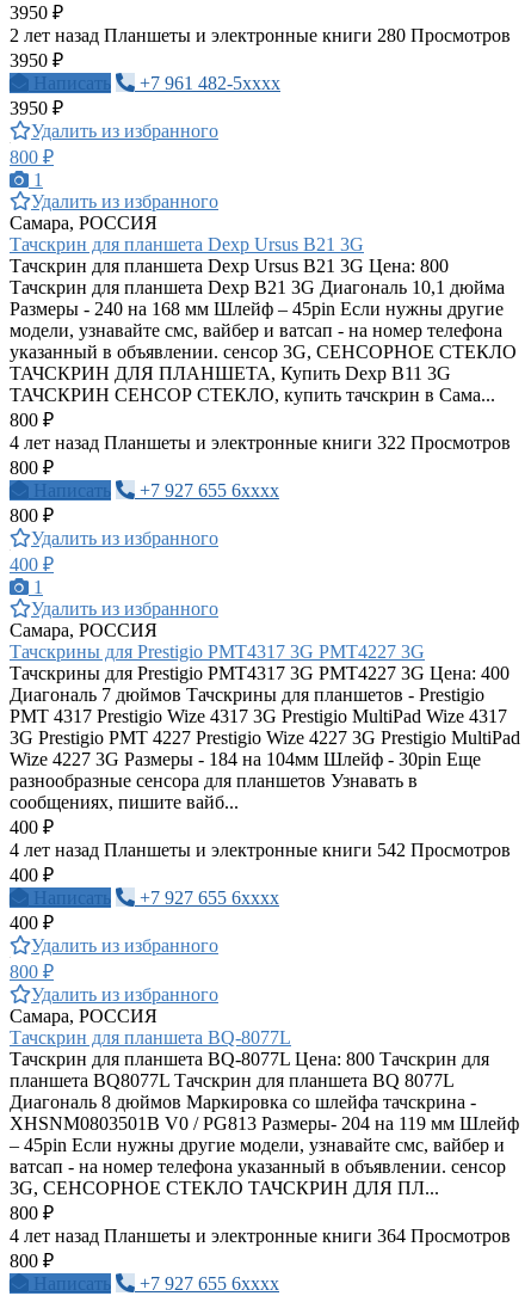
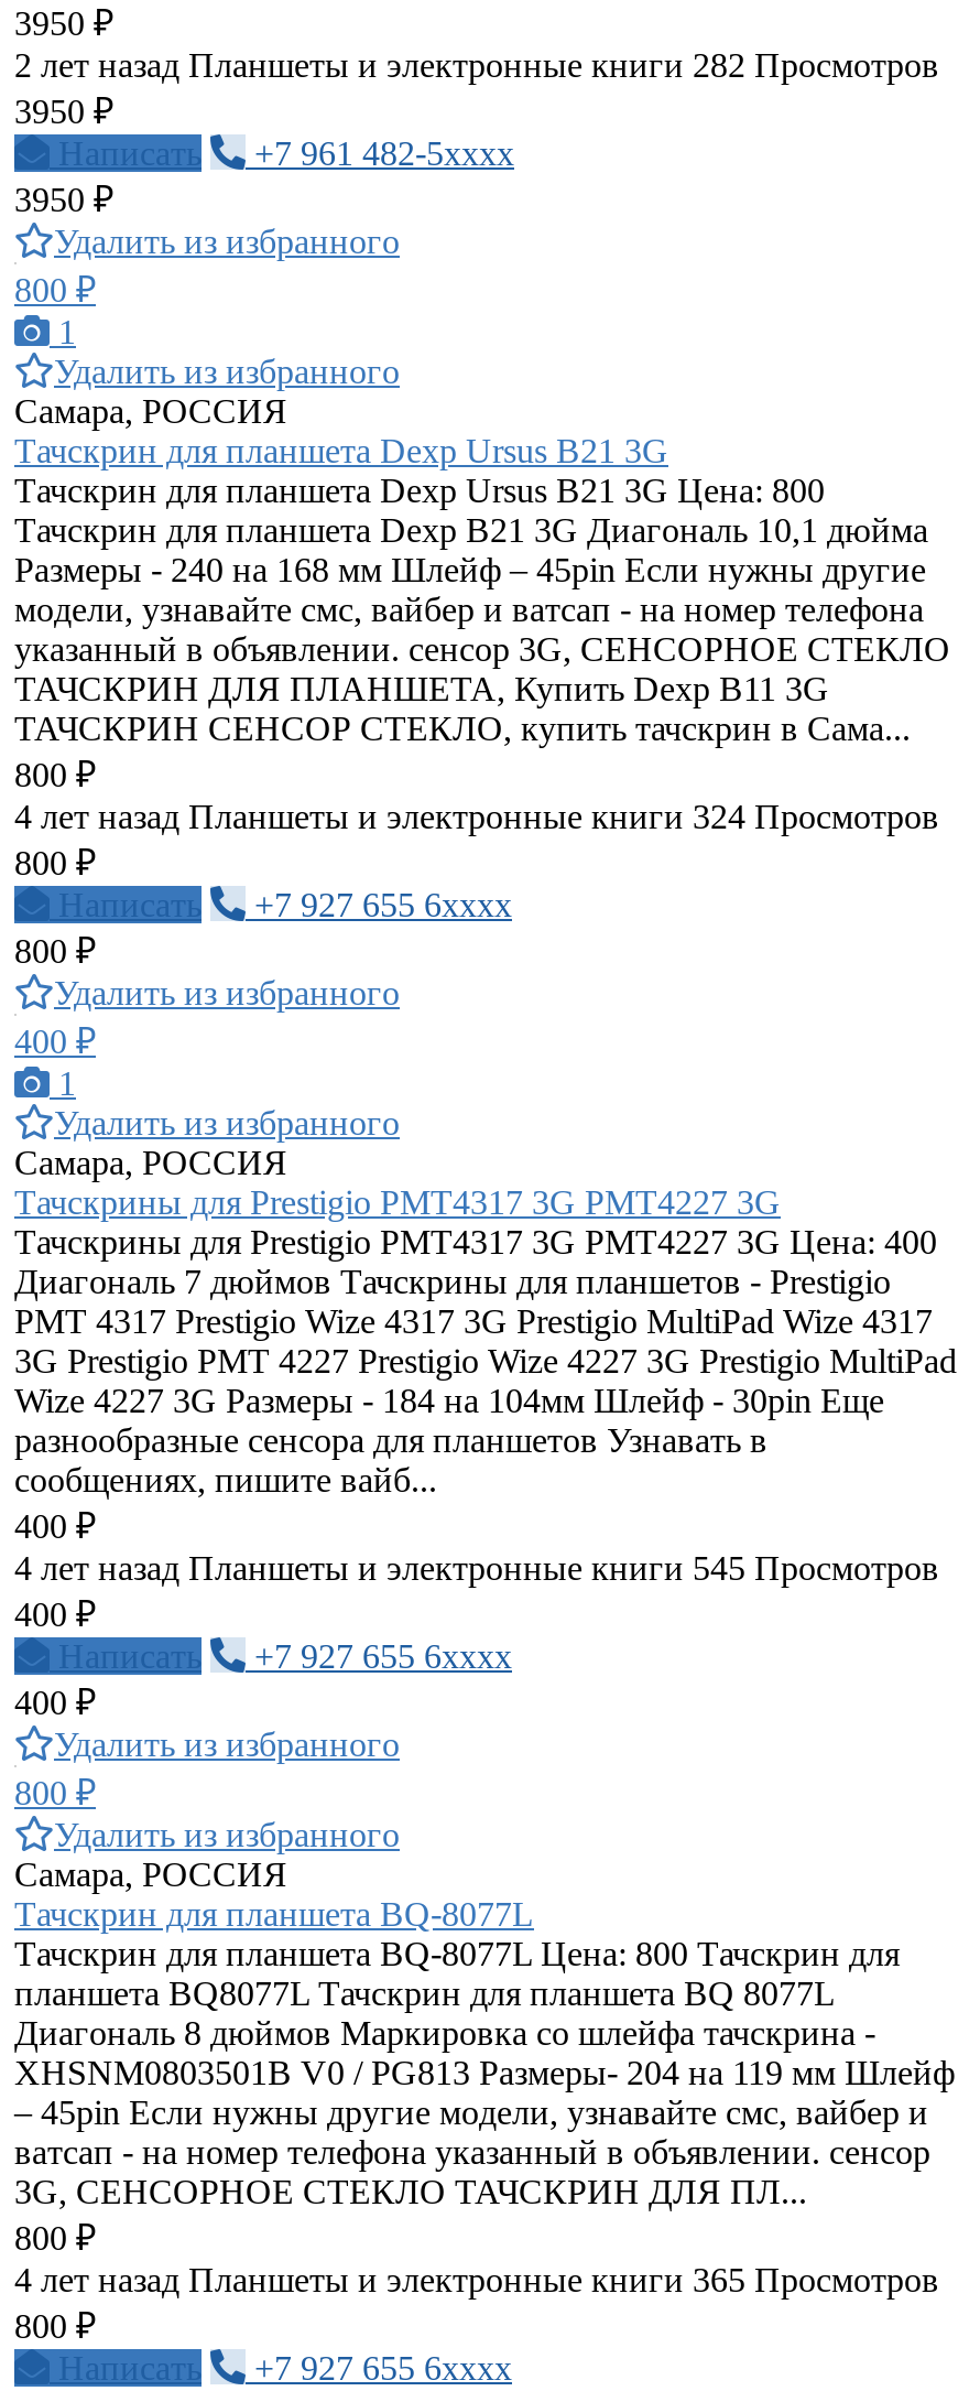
- 2 лет назад Планшеты и электронные книги 280 Просмотров
+ 2 лет назад Планшеты и электронные книги 282 Просмотров

- 4 лет назад Планшеты и электронные книги 322 Просмотров
+ 4 лет назад Планшеты и электронные книги 324 Просмотров

- 4 лет назад Планшеты и электронные книги 542 Просмотров
+ 4 лет назад Планшеты и электронные книги 545 Просмотров

- 4 лет назад Планшеты и электронные книги 364 Просмотров
+ 4 лет назад Планшеты и электронные книги 365 Просмотров
